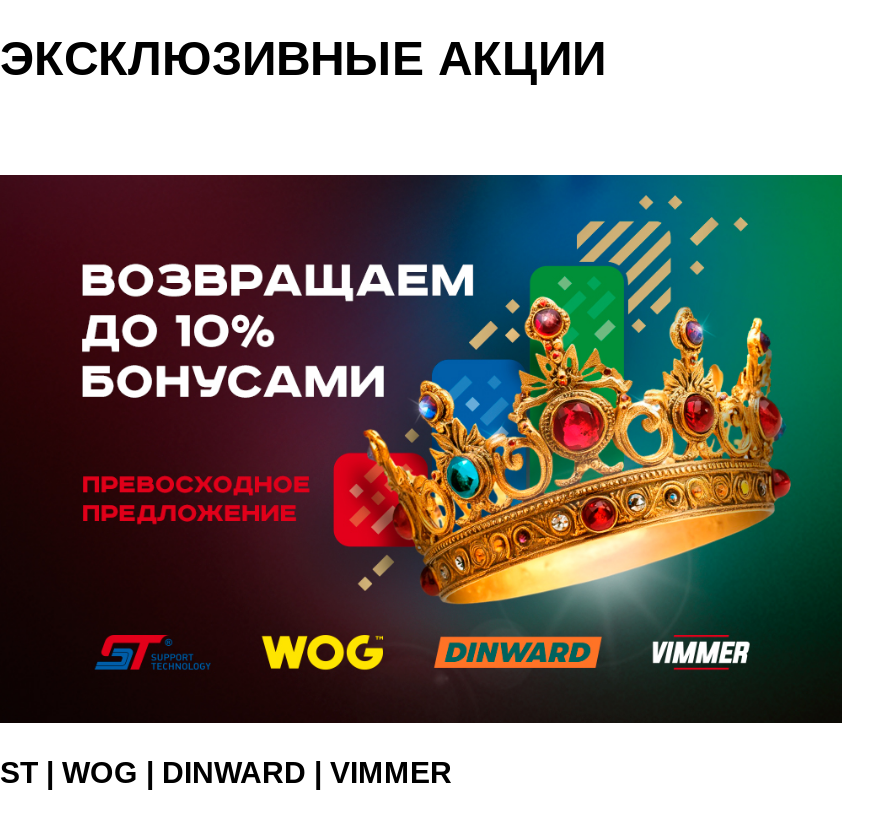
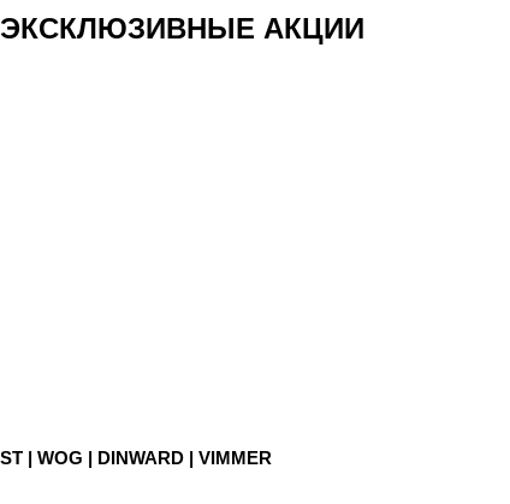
- [image]
